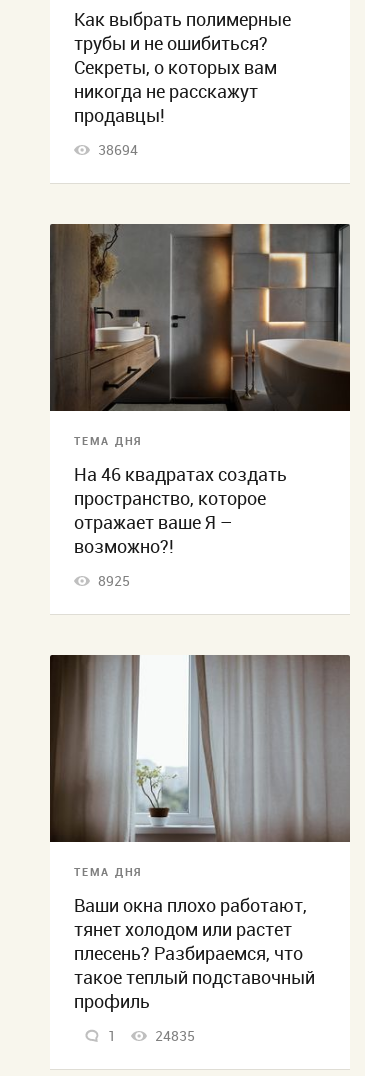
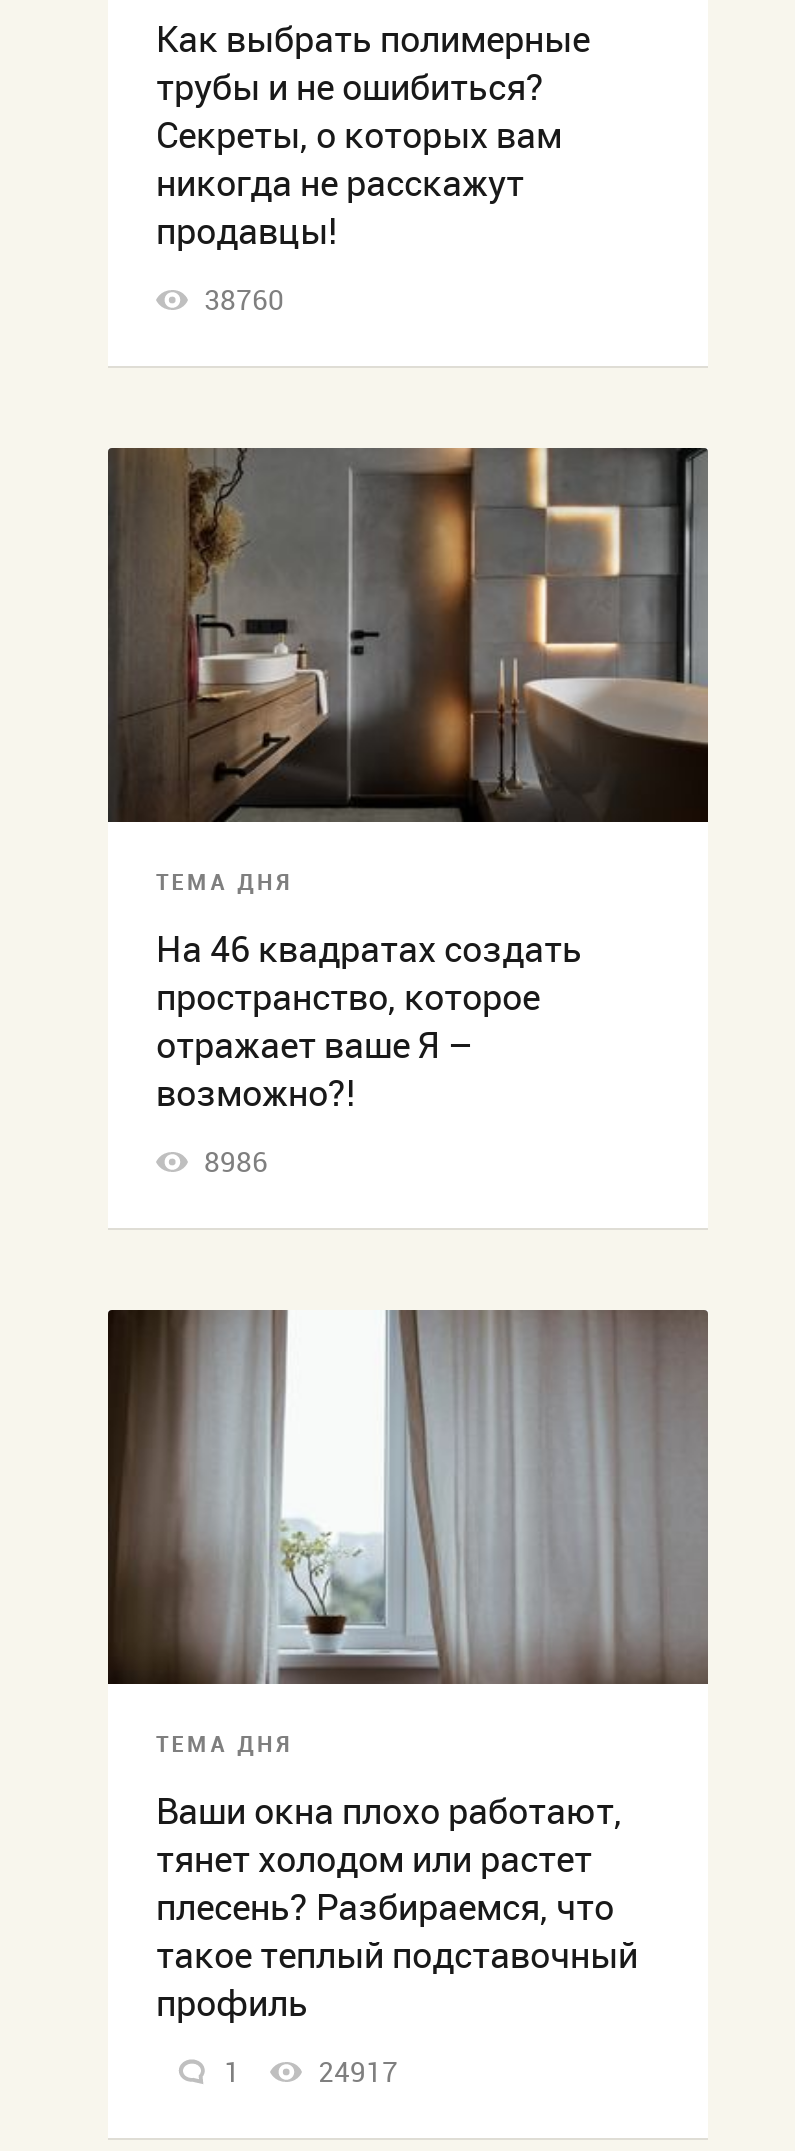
- 38694
+ 38760

- 8925
+ 8986

- 24835
+ 24917
